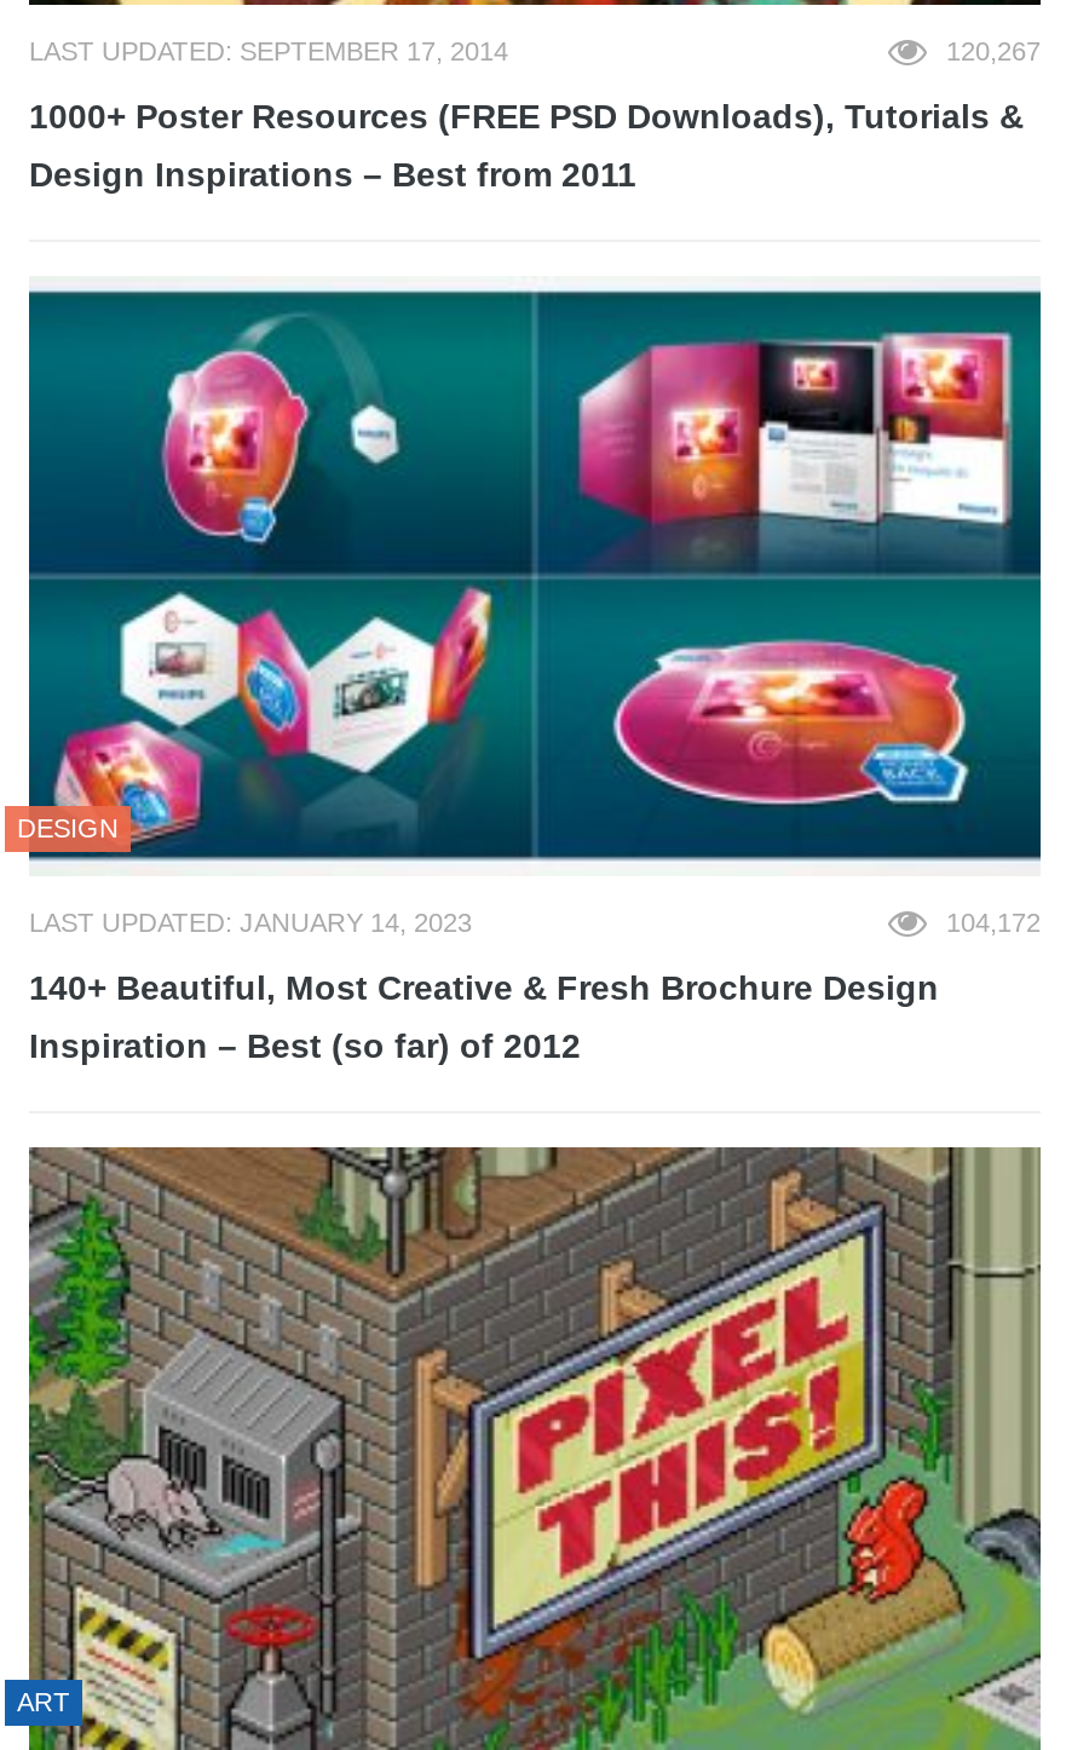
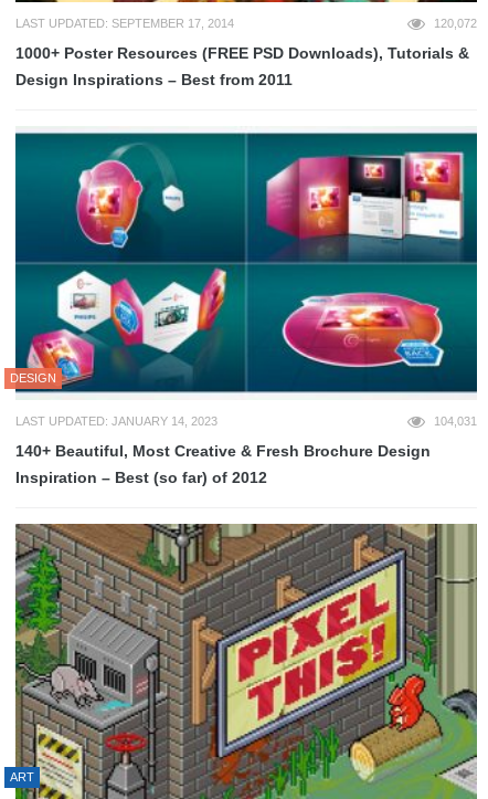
- 120,267
+ 120,072

- 104,172
+ 104,031
